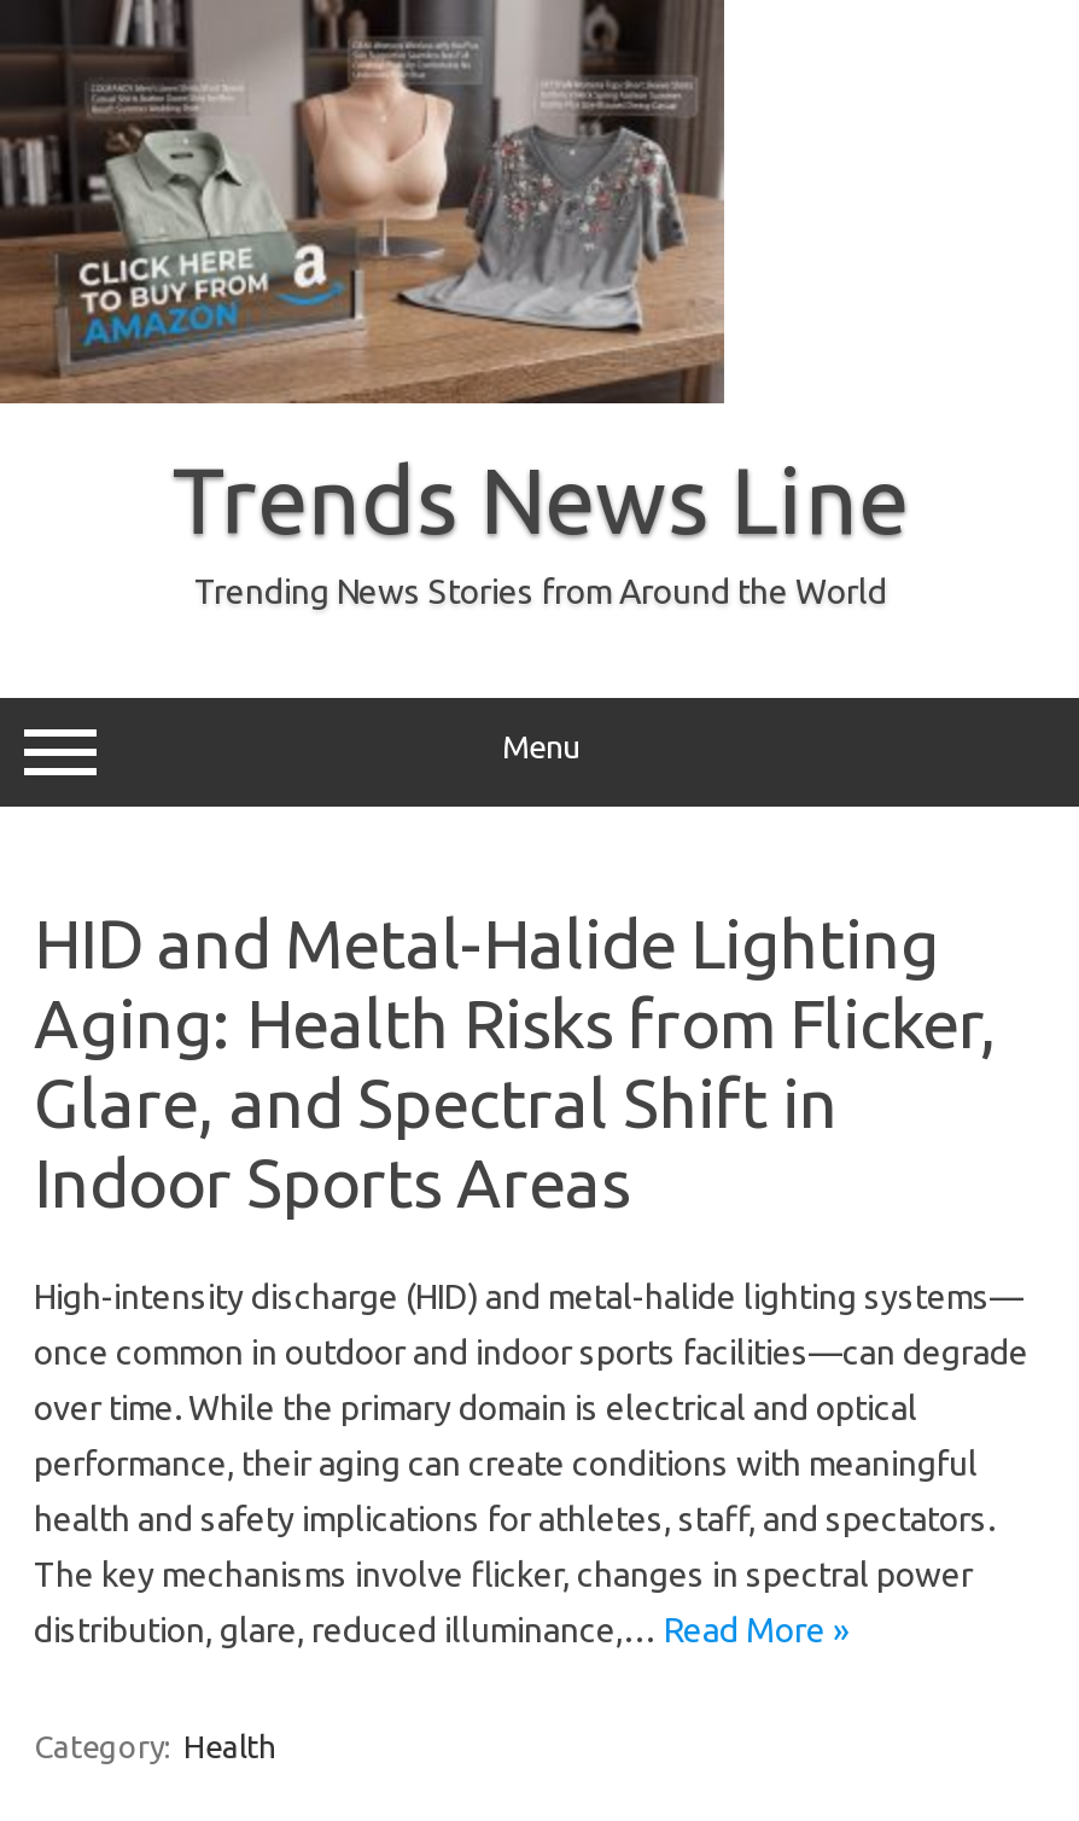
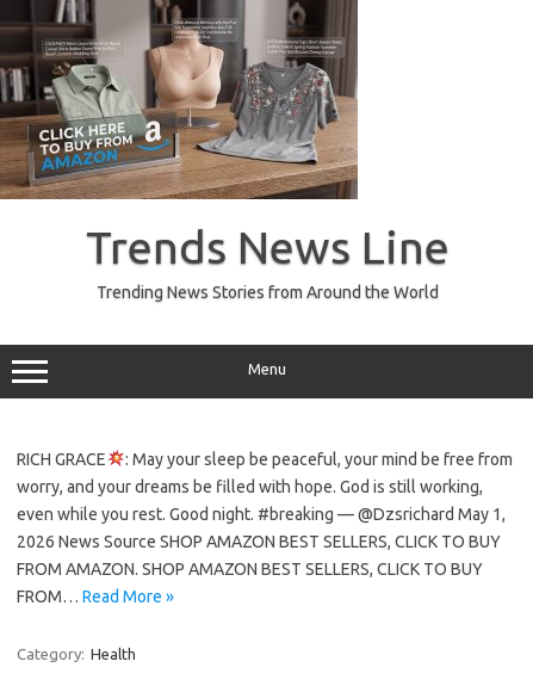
- HID and Metal-Halide Lighting
- Aging: Health Risks from Flicker,
- Glare, and Spectral Shift in
- Indoor Sports Areas
- High-intensity discharge (HID) and metal-halide lighting systems—
- once common in outdoor and indoor sports facilities—can degrade
- over time. While the primary domain is electrical and optical
- performance, their aging can create conditions with meaningful
- health and safety implications for athletes, staff, and spectators.
- The key mechanisms involve flicker, changes in spectral power
- distribution, glare, reduced illuminance,… Read More »
+ RICH GRACE
+ : May your sleep be peaceful, your mind be free from
+ worry, and your dreams be filled with hope. God is still working,
+ even while you rest. Good night. #breaking — @Dzsrichard May 1,
+ 2026 News Source SHOP AMAZON BEST SELLERS, CLICK TO BUY
+ FROM AMAZON. SHOP AMAZON BEST SELLERS, CLICK TO BUY
+ FROM… Read More »
